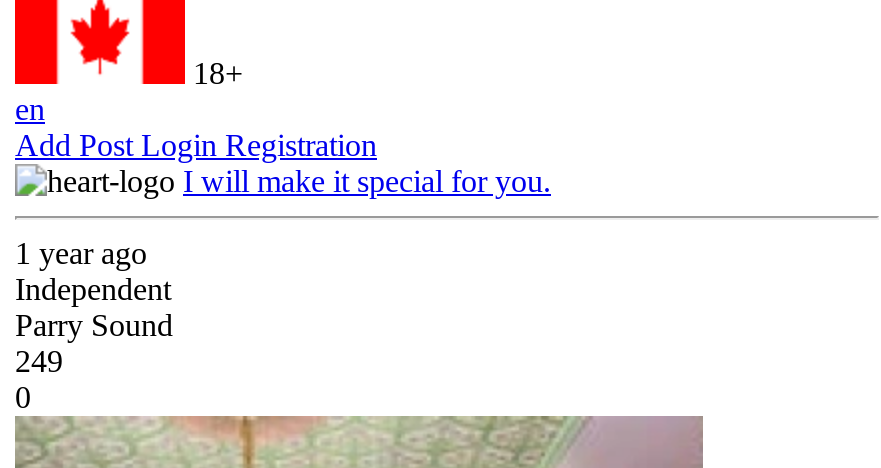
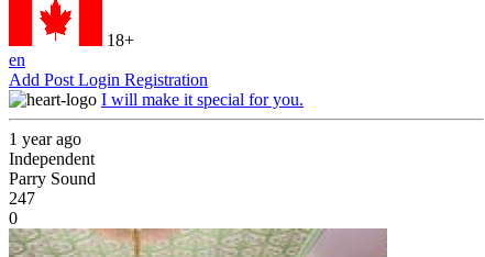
- 249
+ 247
